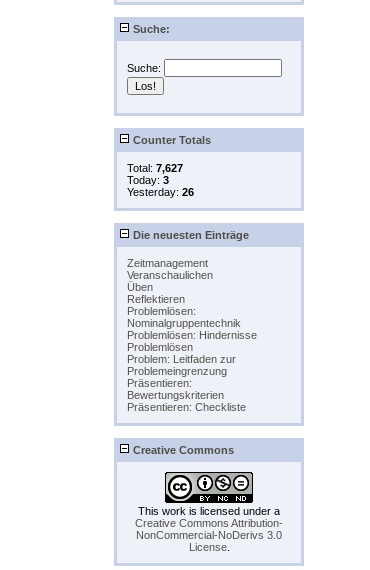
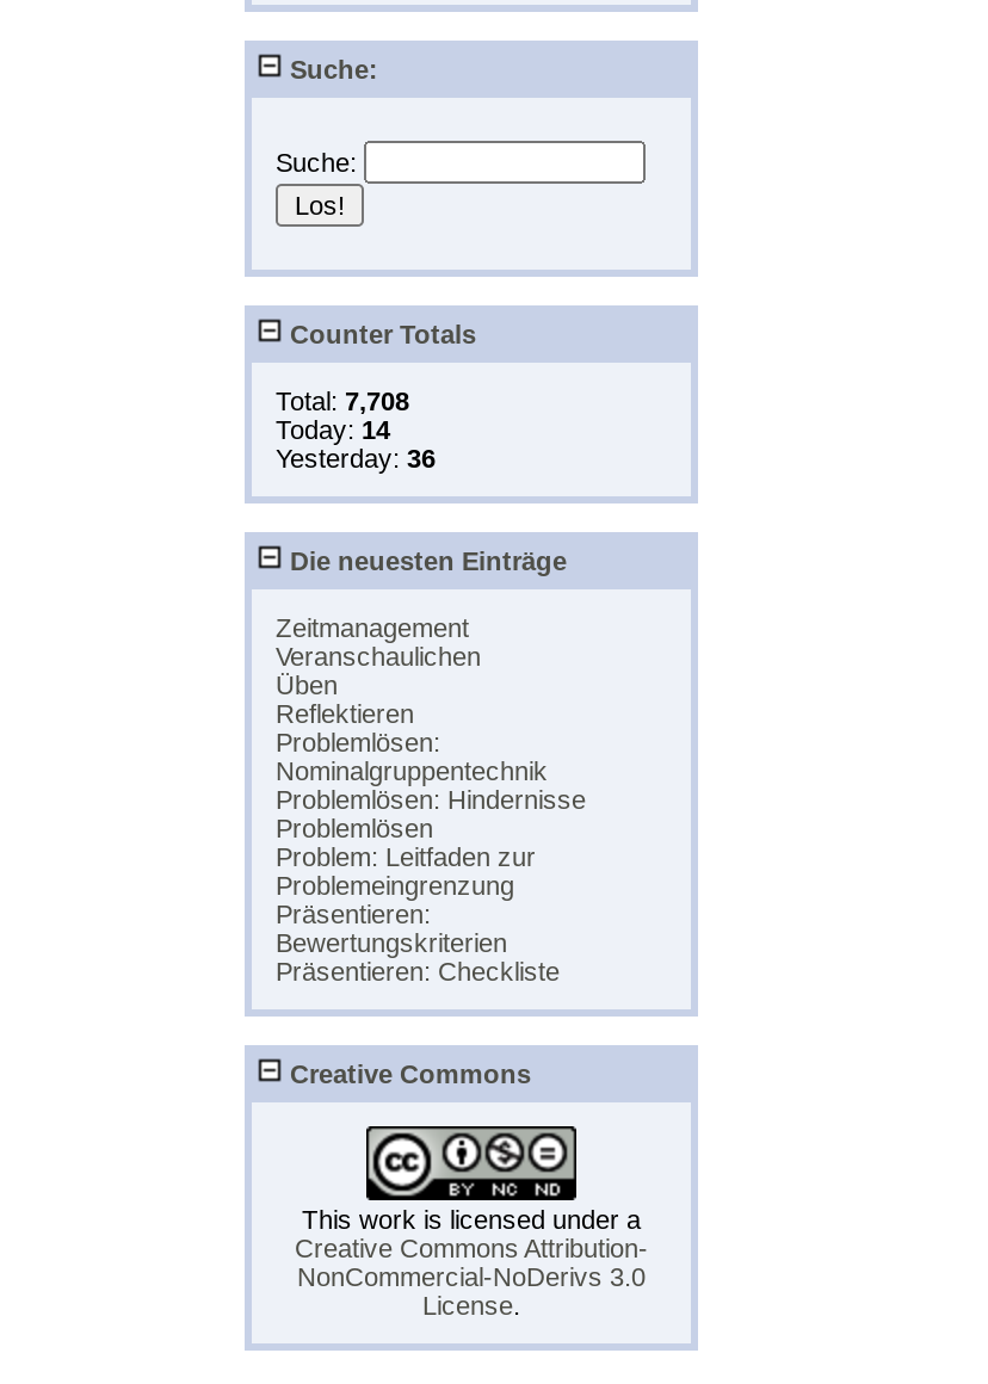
- Total: 7,627
+ Total: 7,708

- Today: 3
+ Today: 14

- Yesterday: 26
+ Yesterday: 36
